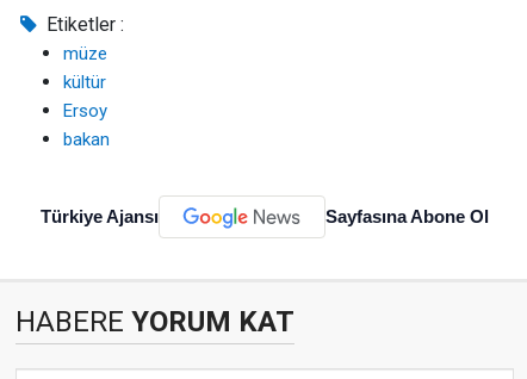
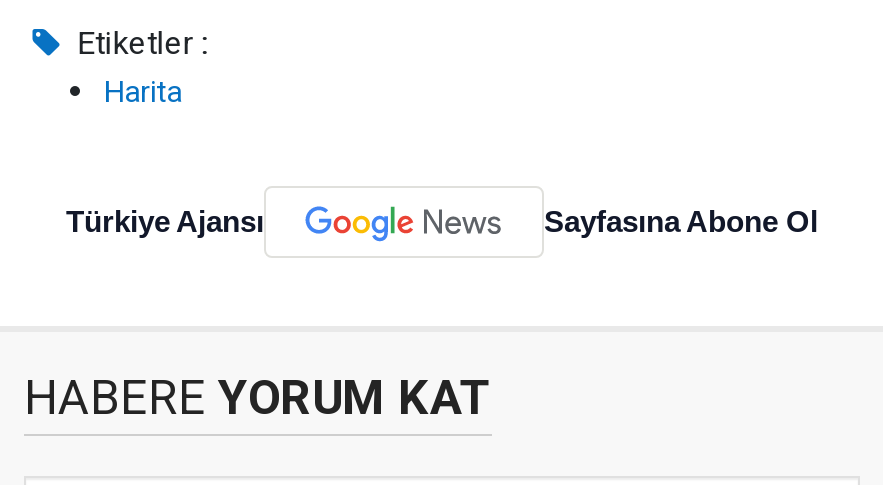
- müze
- kültür
- Ersoy
- bakan
+ Harita
